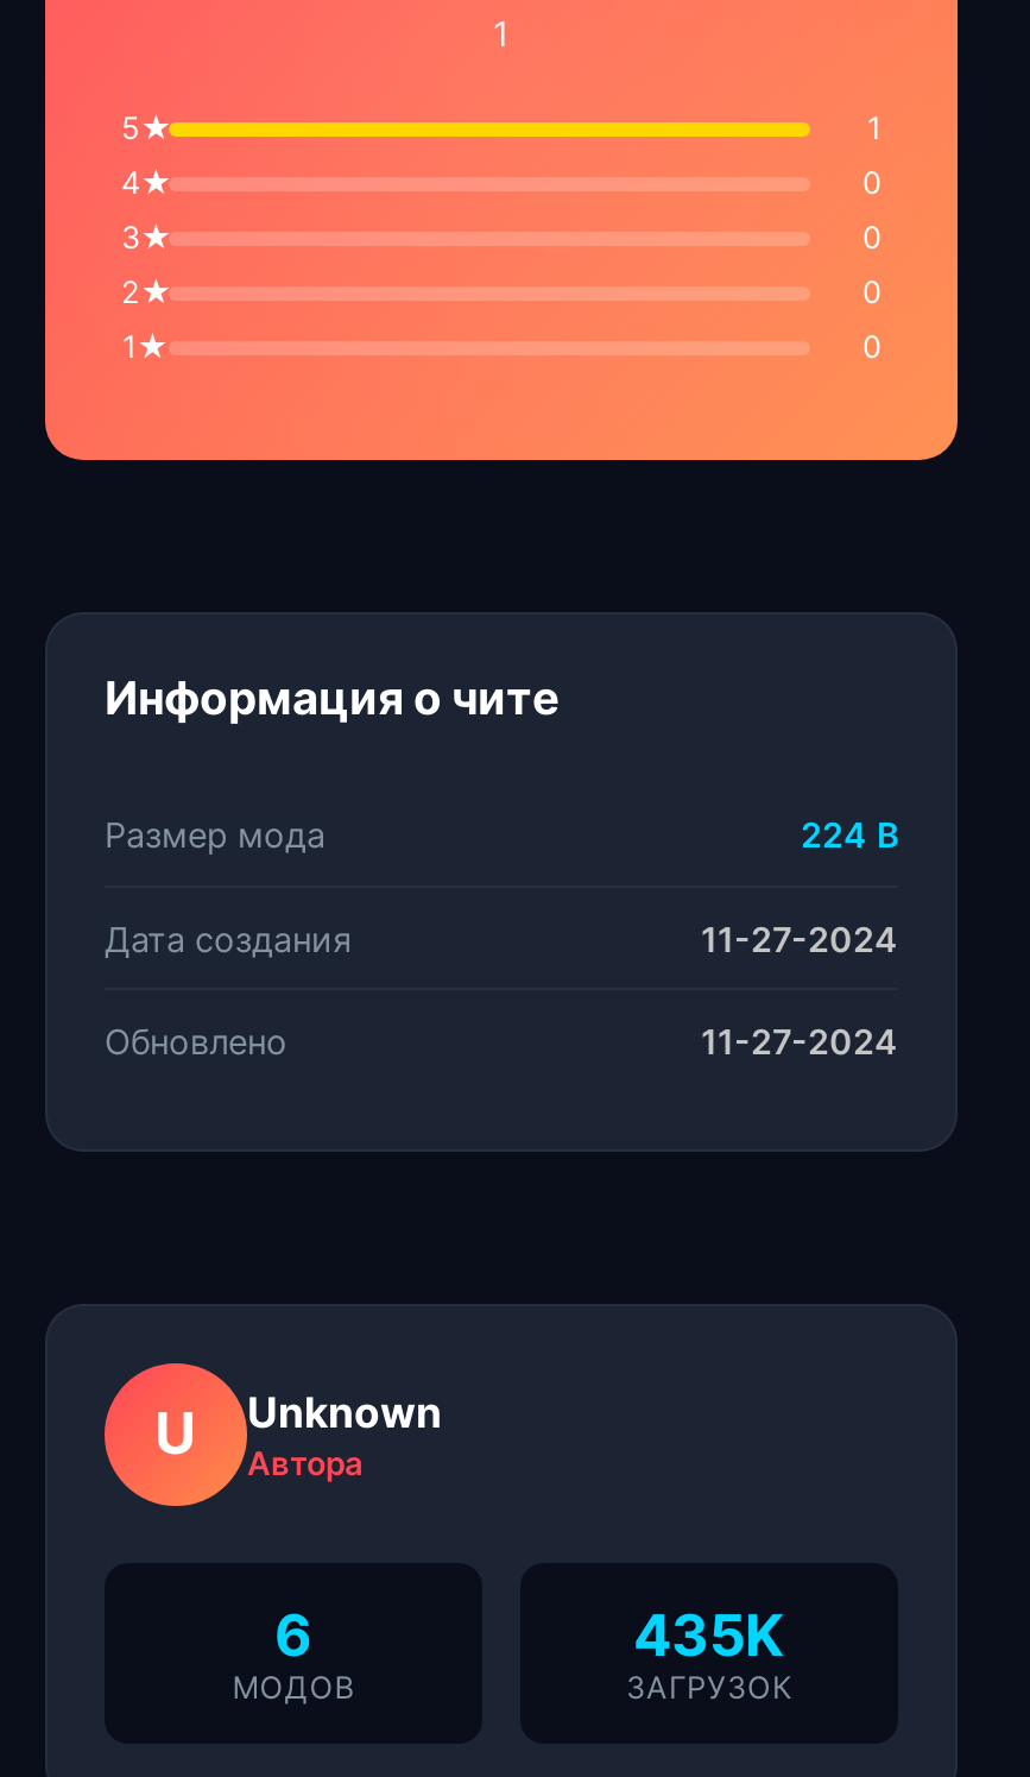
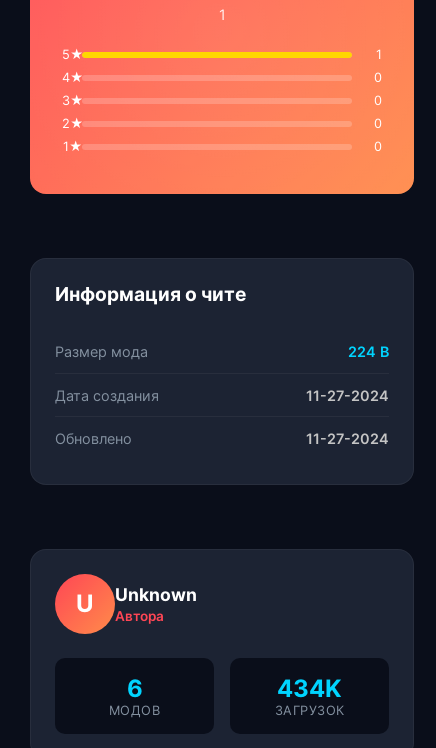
- 435K
+ 434K
